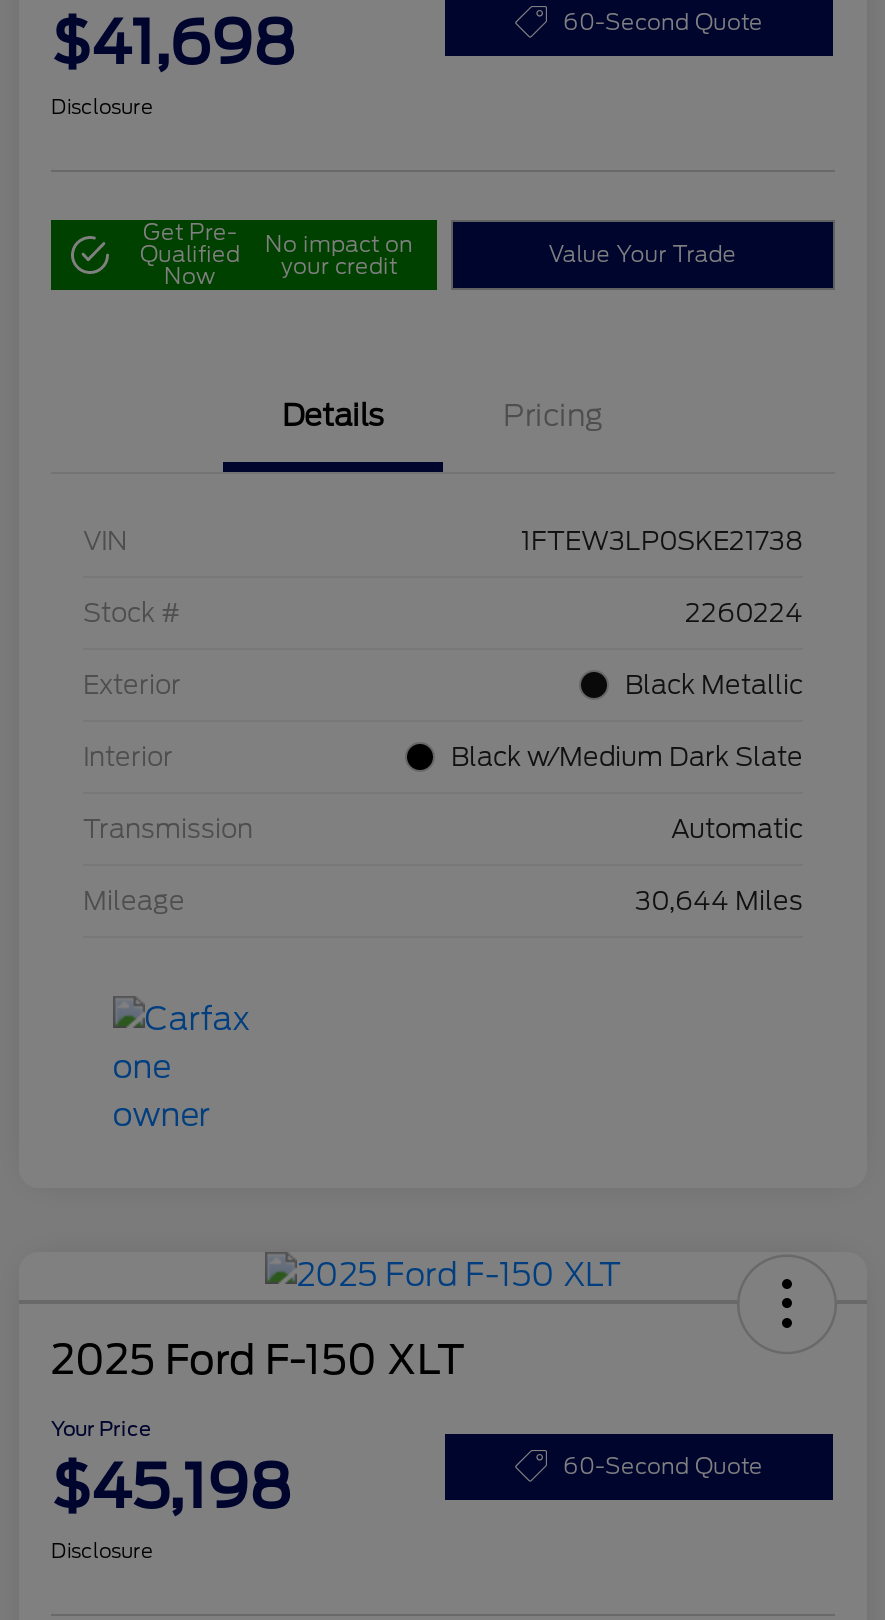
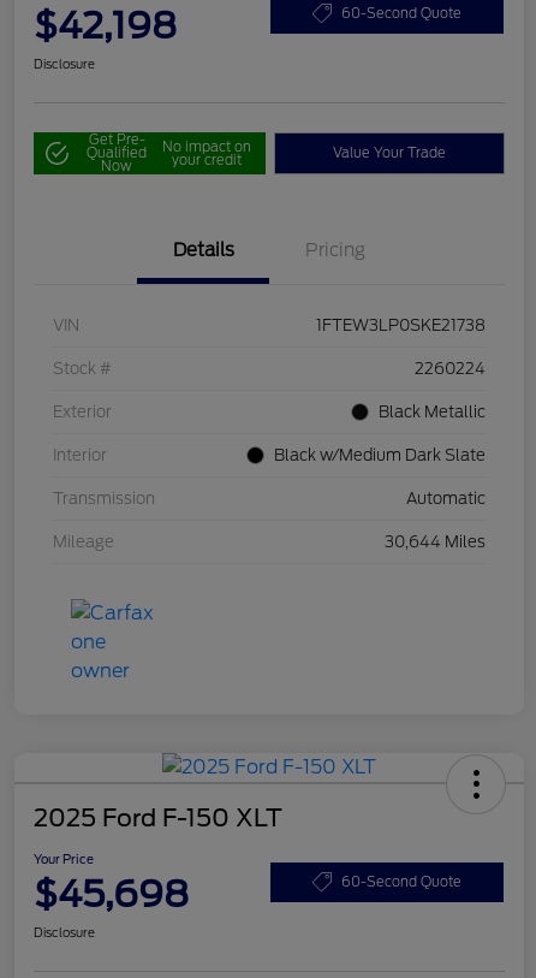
- $41,698
+ $42,198

- $45,198
+ $45,698
